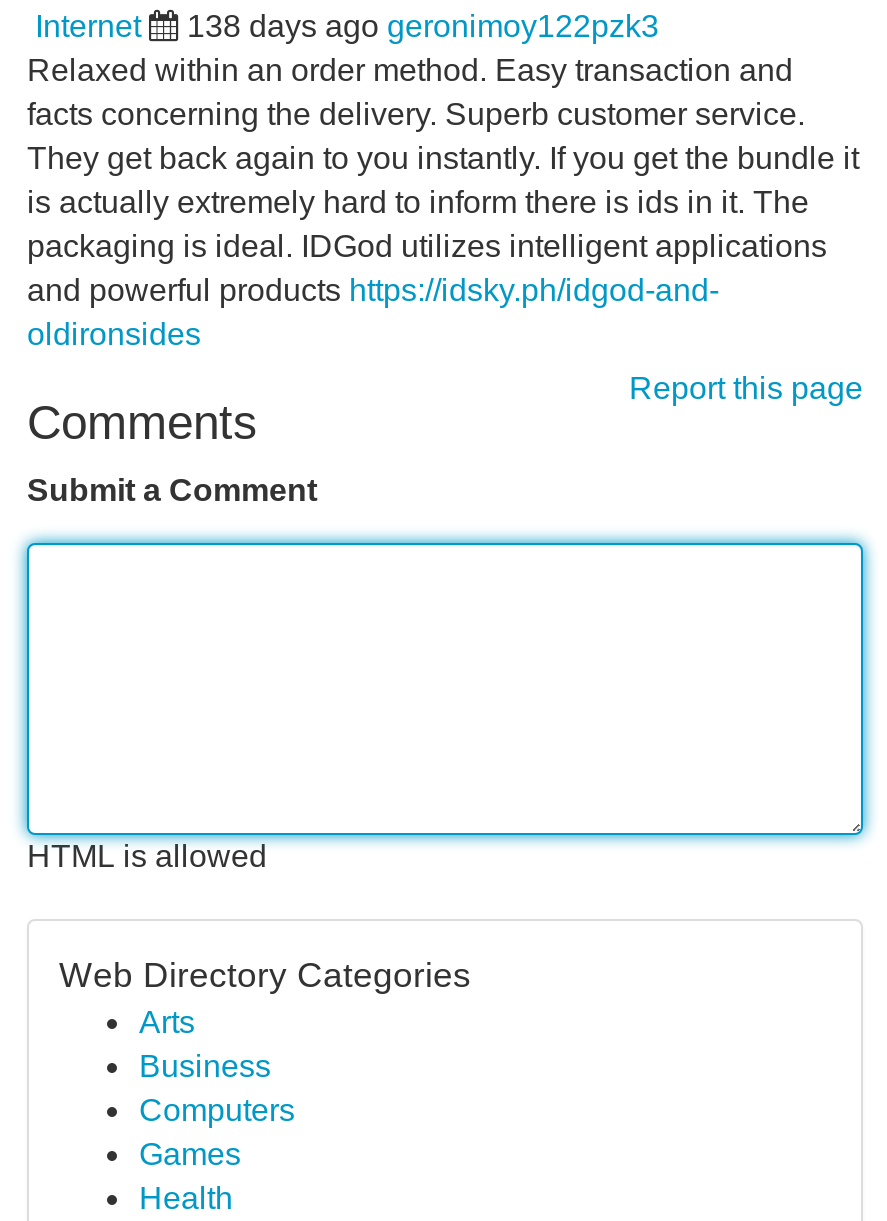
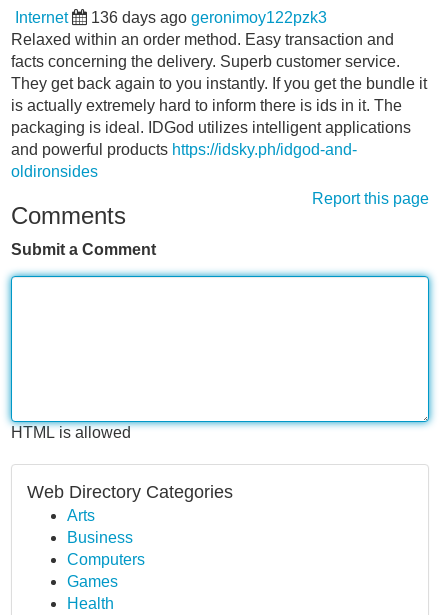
- 138 days ago geronimoy122pzk3
+ 136 days ago geronimoy122pzk3
